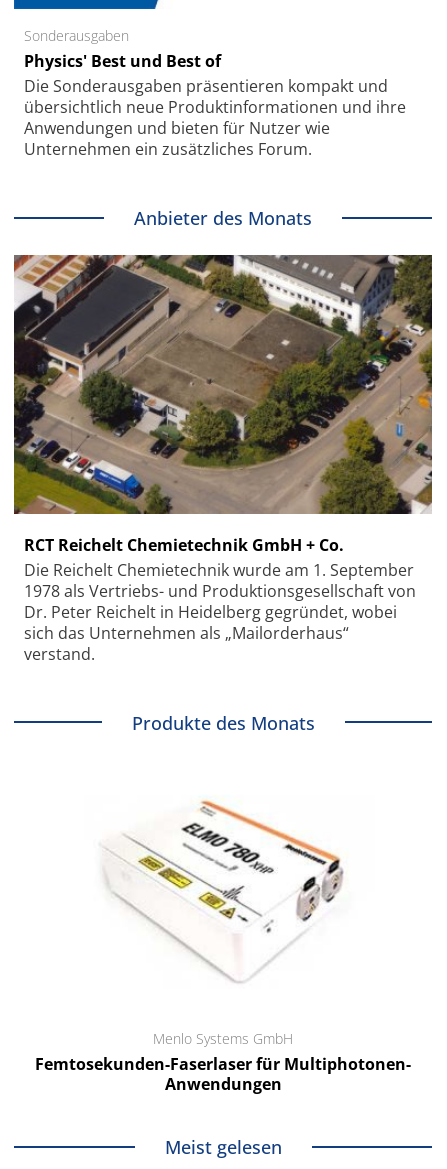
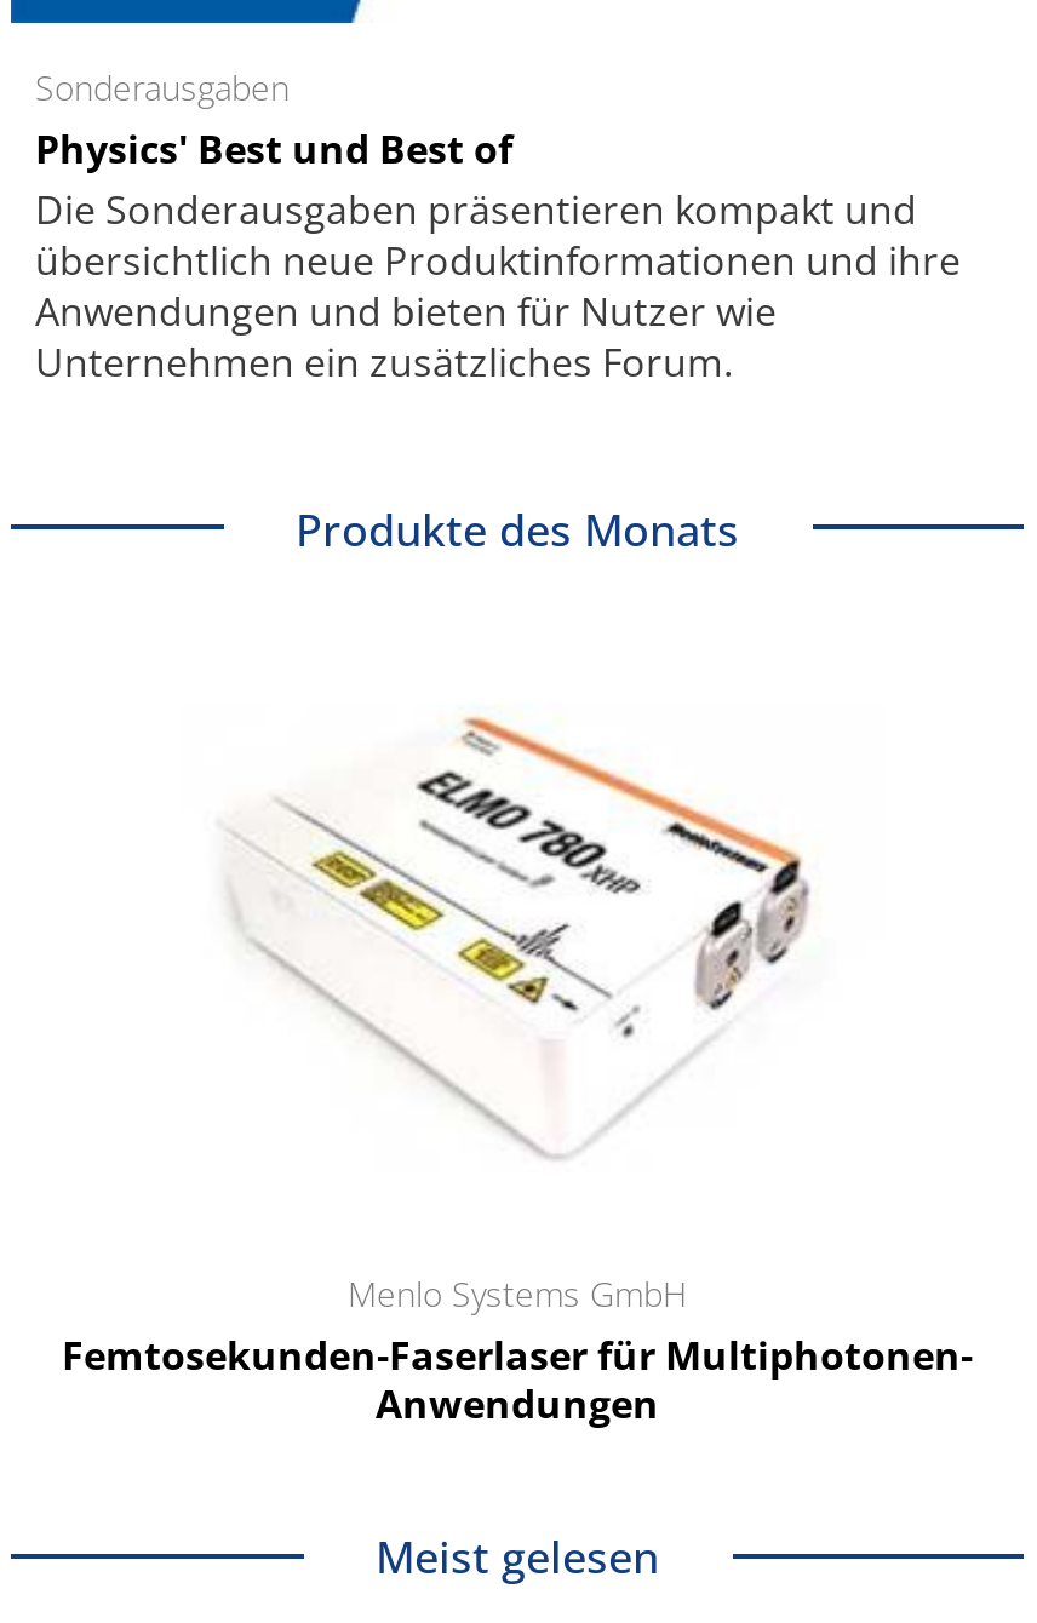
- Anbieter des Monats

- [image]
- RCT Reichelt Chemietechnik GmbH + Co.
- Die Reichelt Chemietechnik wurde am 1. September
- 1978 als Vertriebs- und Produktionsgesellschaft von
- Dr. Peter Reichelt in Heidelberg gegründet, wobei
- sich das Unternehmen als „Mailorderhaus“
- verstand.
